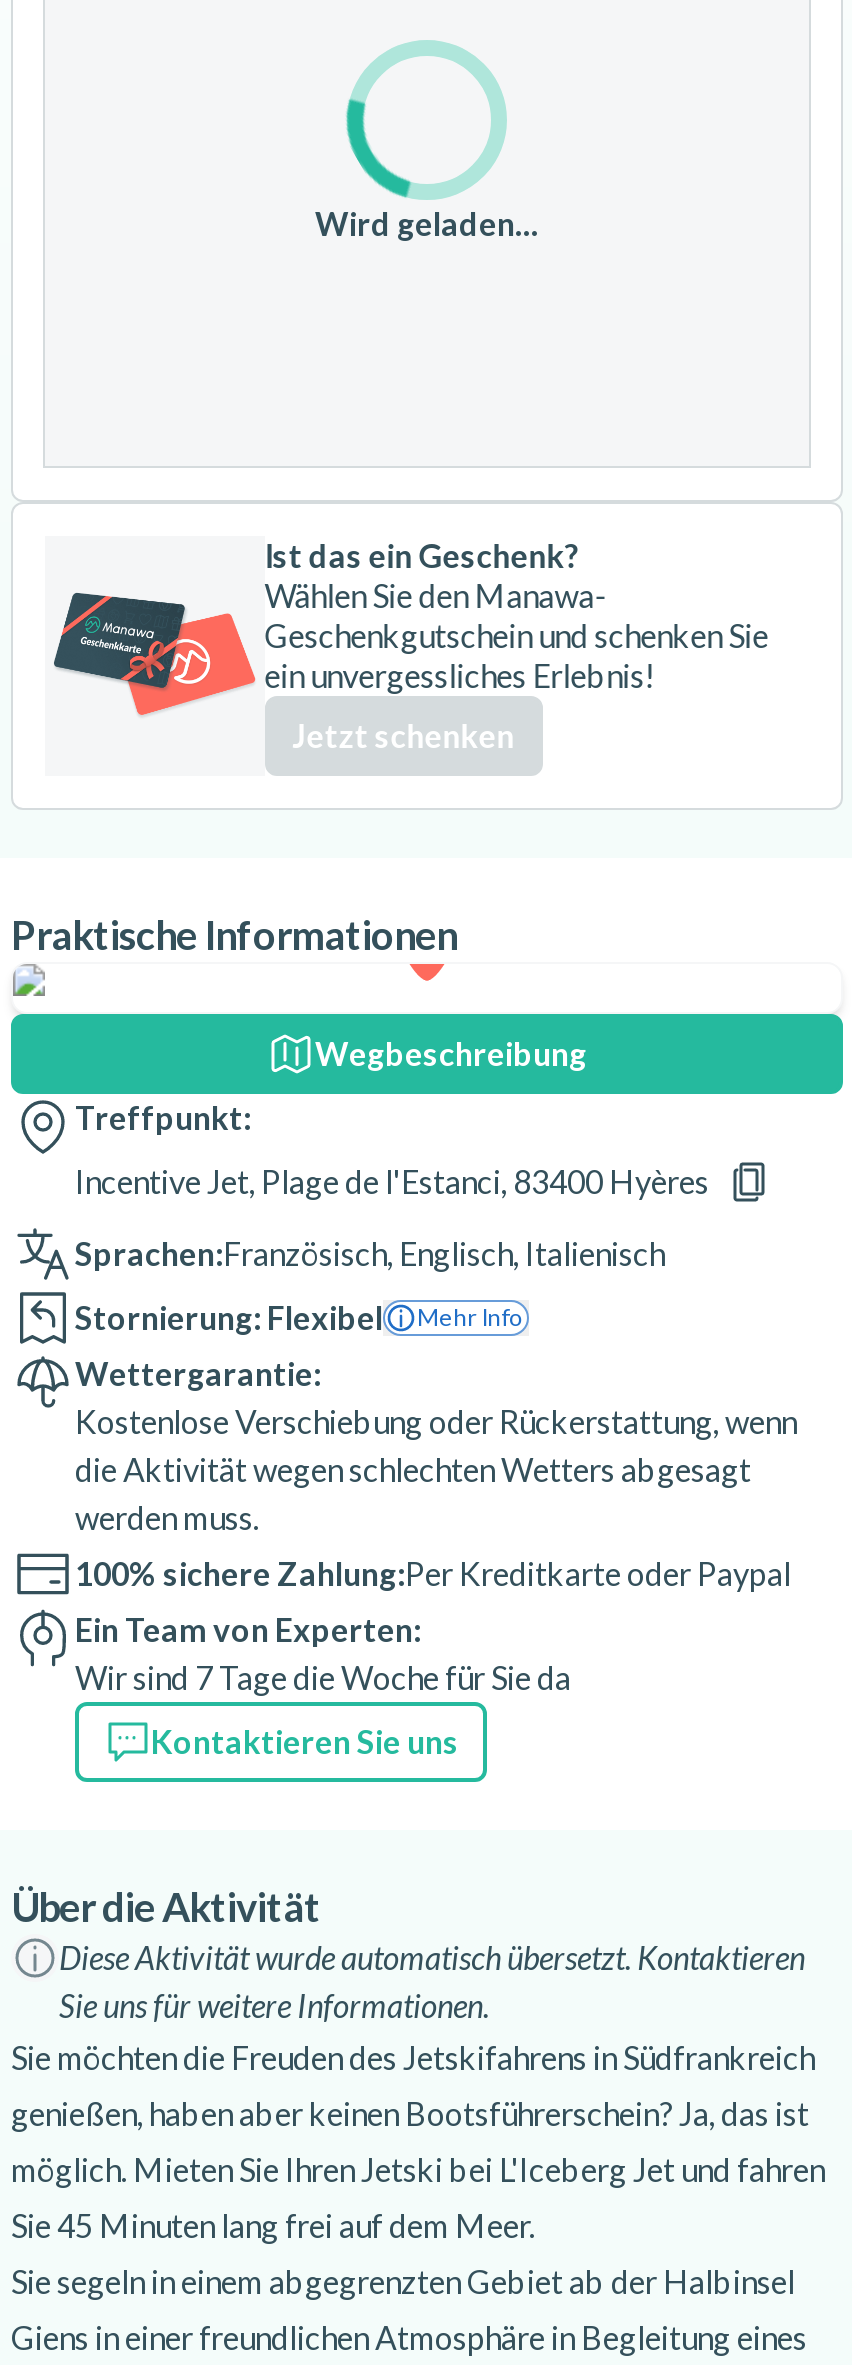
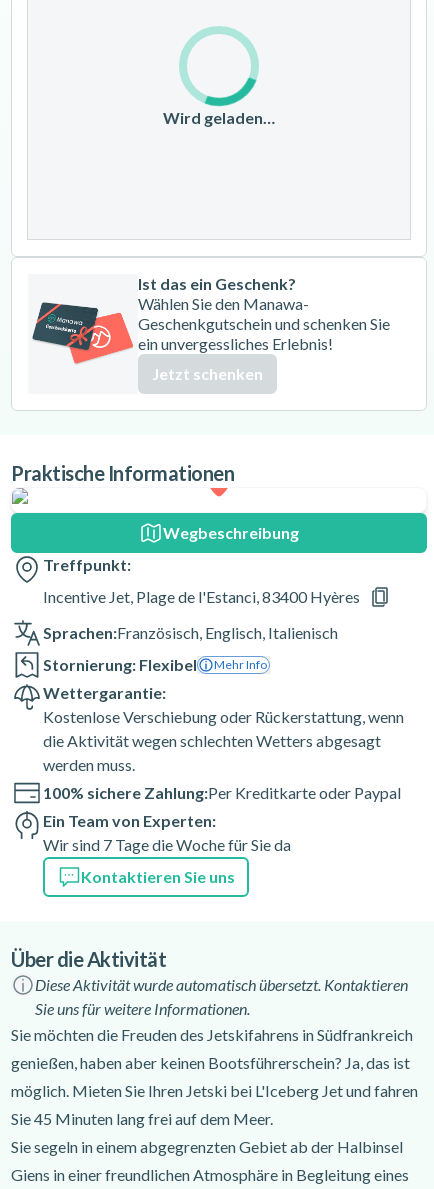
- [image]
+ [image]
